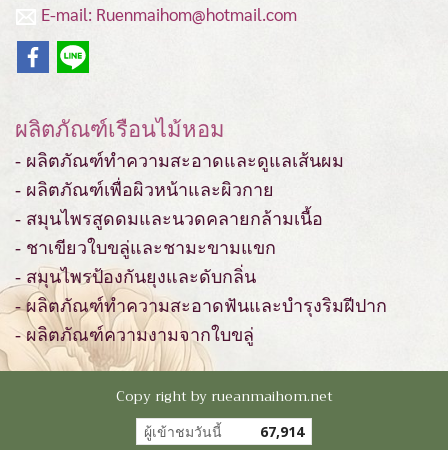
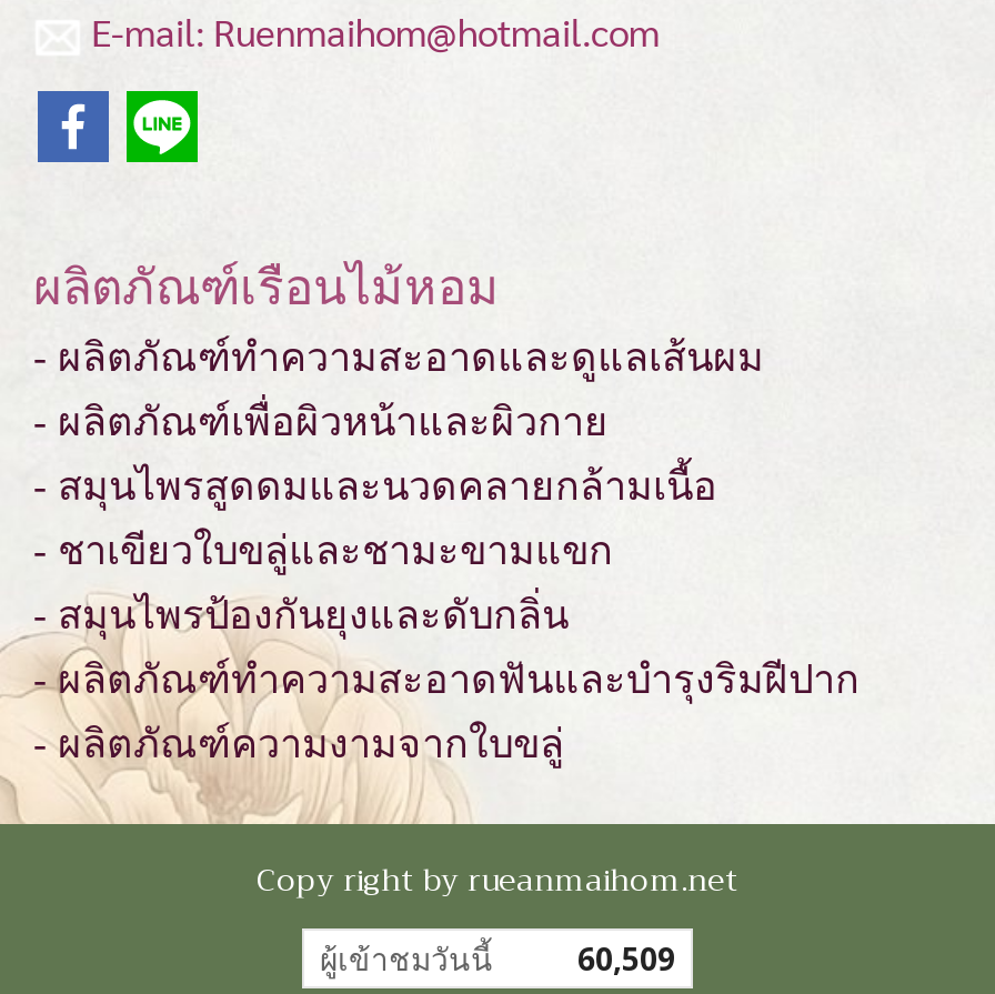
- ผู้เข้าชมวันนี้ 67,914
+ ผู้เข้าชมวันนี้ 60,509
